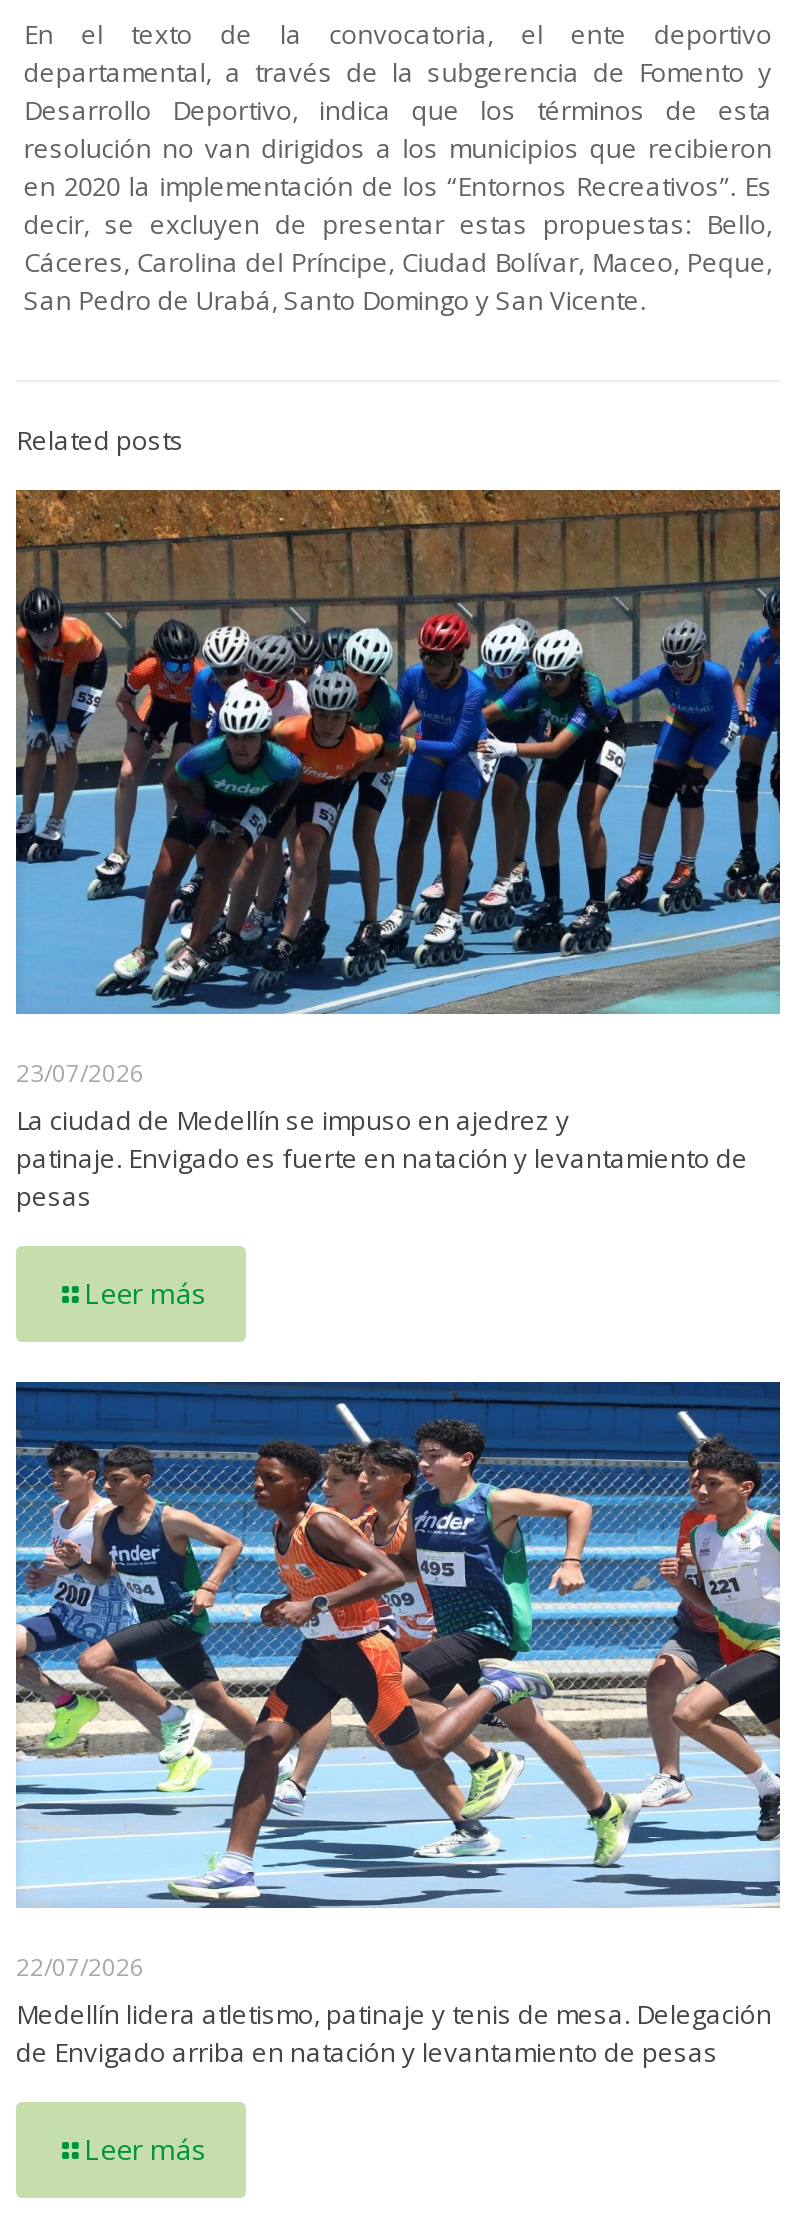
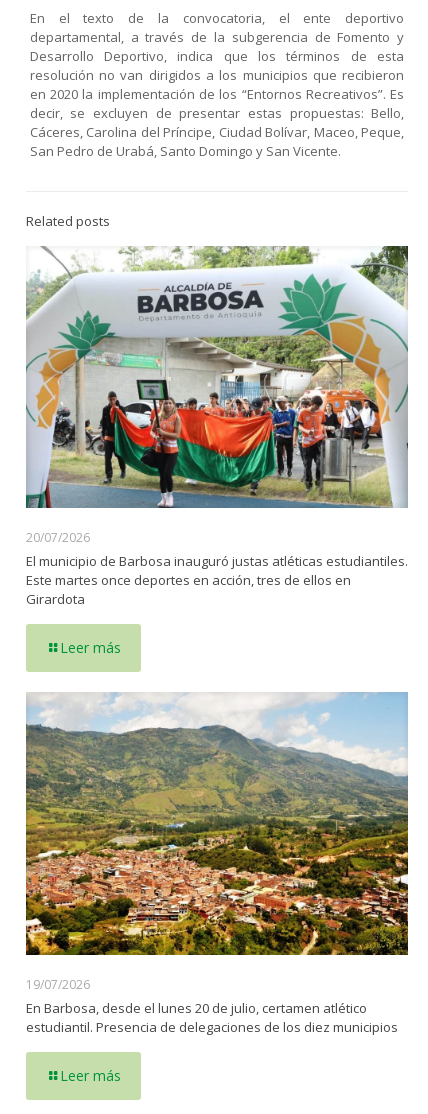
- [image]
- 23/07/2026
- La ciudad de Medellín se impuso en ajedrez y
- patinaje. Envigado es fuerte en natación y levantamiento de
- pesas
+ [image]
+ 20/07/2026
+ El municipio de Barbosa inauguró justas atléticas estudiantiles.
+ Este martes once deportes en acción, tres de ellos en
+ Girardota

- [image]
- 22/07/2026
- Medellín lidera atletismo, patinaje y tenis de mesa. Delegación
- de Envigado arriba en natación y levantamiento de pesas
+ [image]
+ 19/07/2026
+ En Barbosa, desde el lunes 20 de julio, certamen atlético
+ estudiantil. Presencia de delegaciones de los diez municipios
